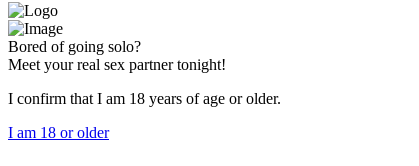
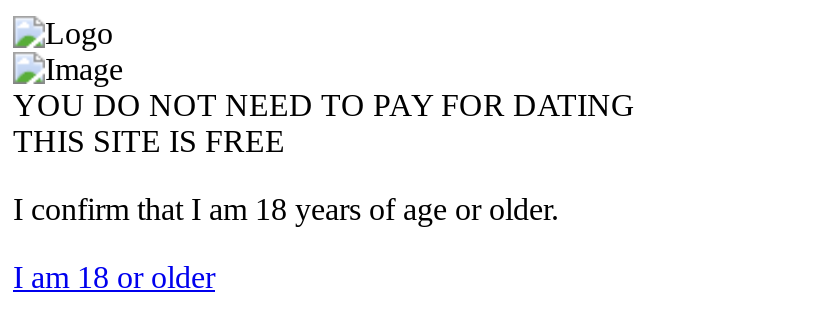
- Bored of going solo?
- Meet your real sex partner tonight!
+ YOU DO NOT NEED TO PAY FOR DATING
+ THIS SITE IS FREE
